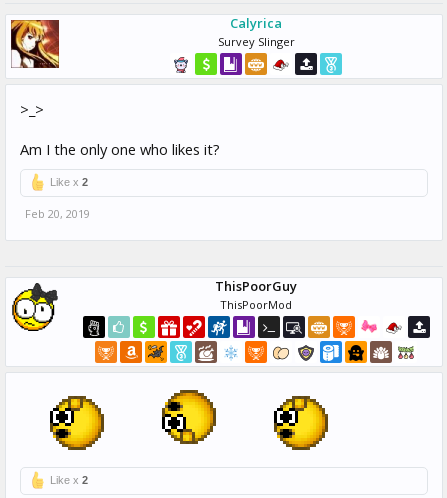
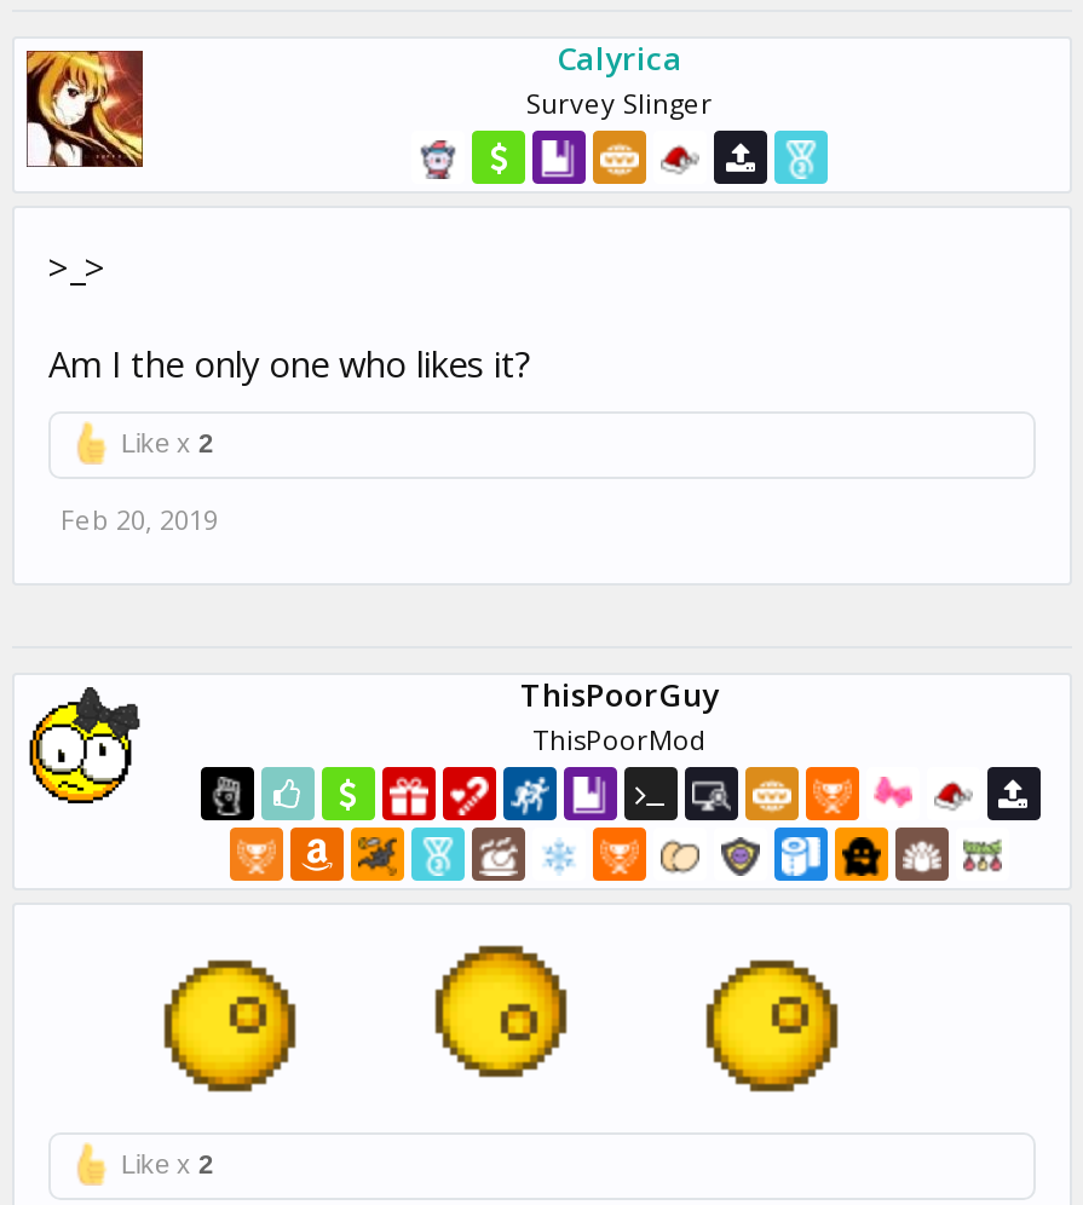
- [image]
+ [image]

- [image]
+ [image]

- [image]
+ [image]
